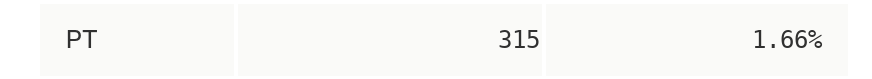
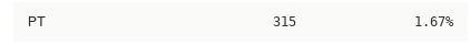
- 1.66%
+ 1.67%
